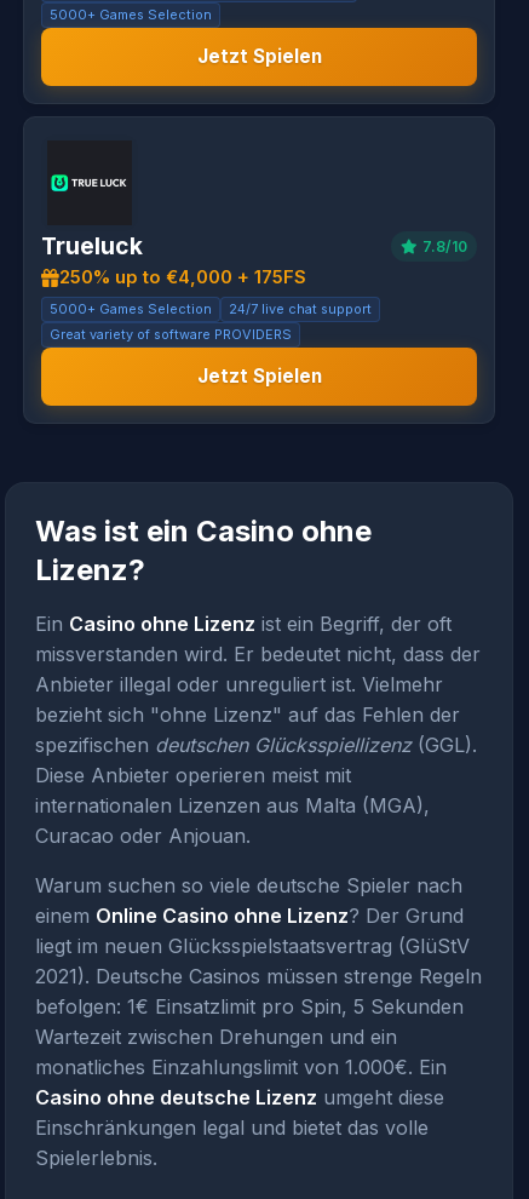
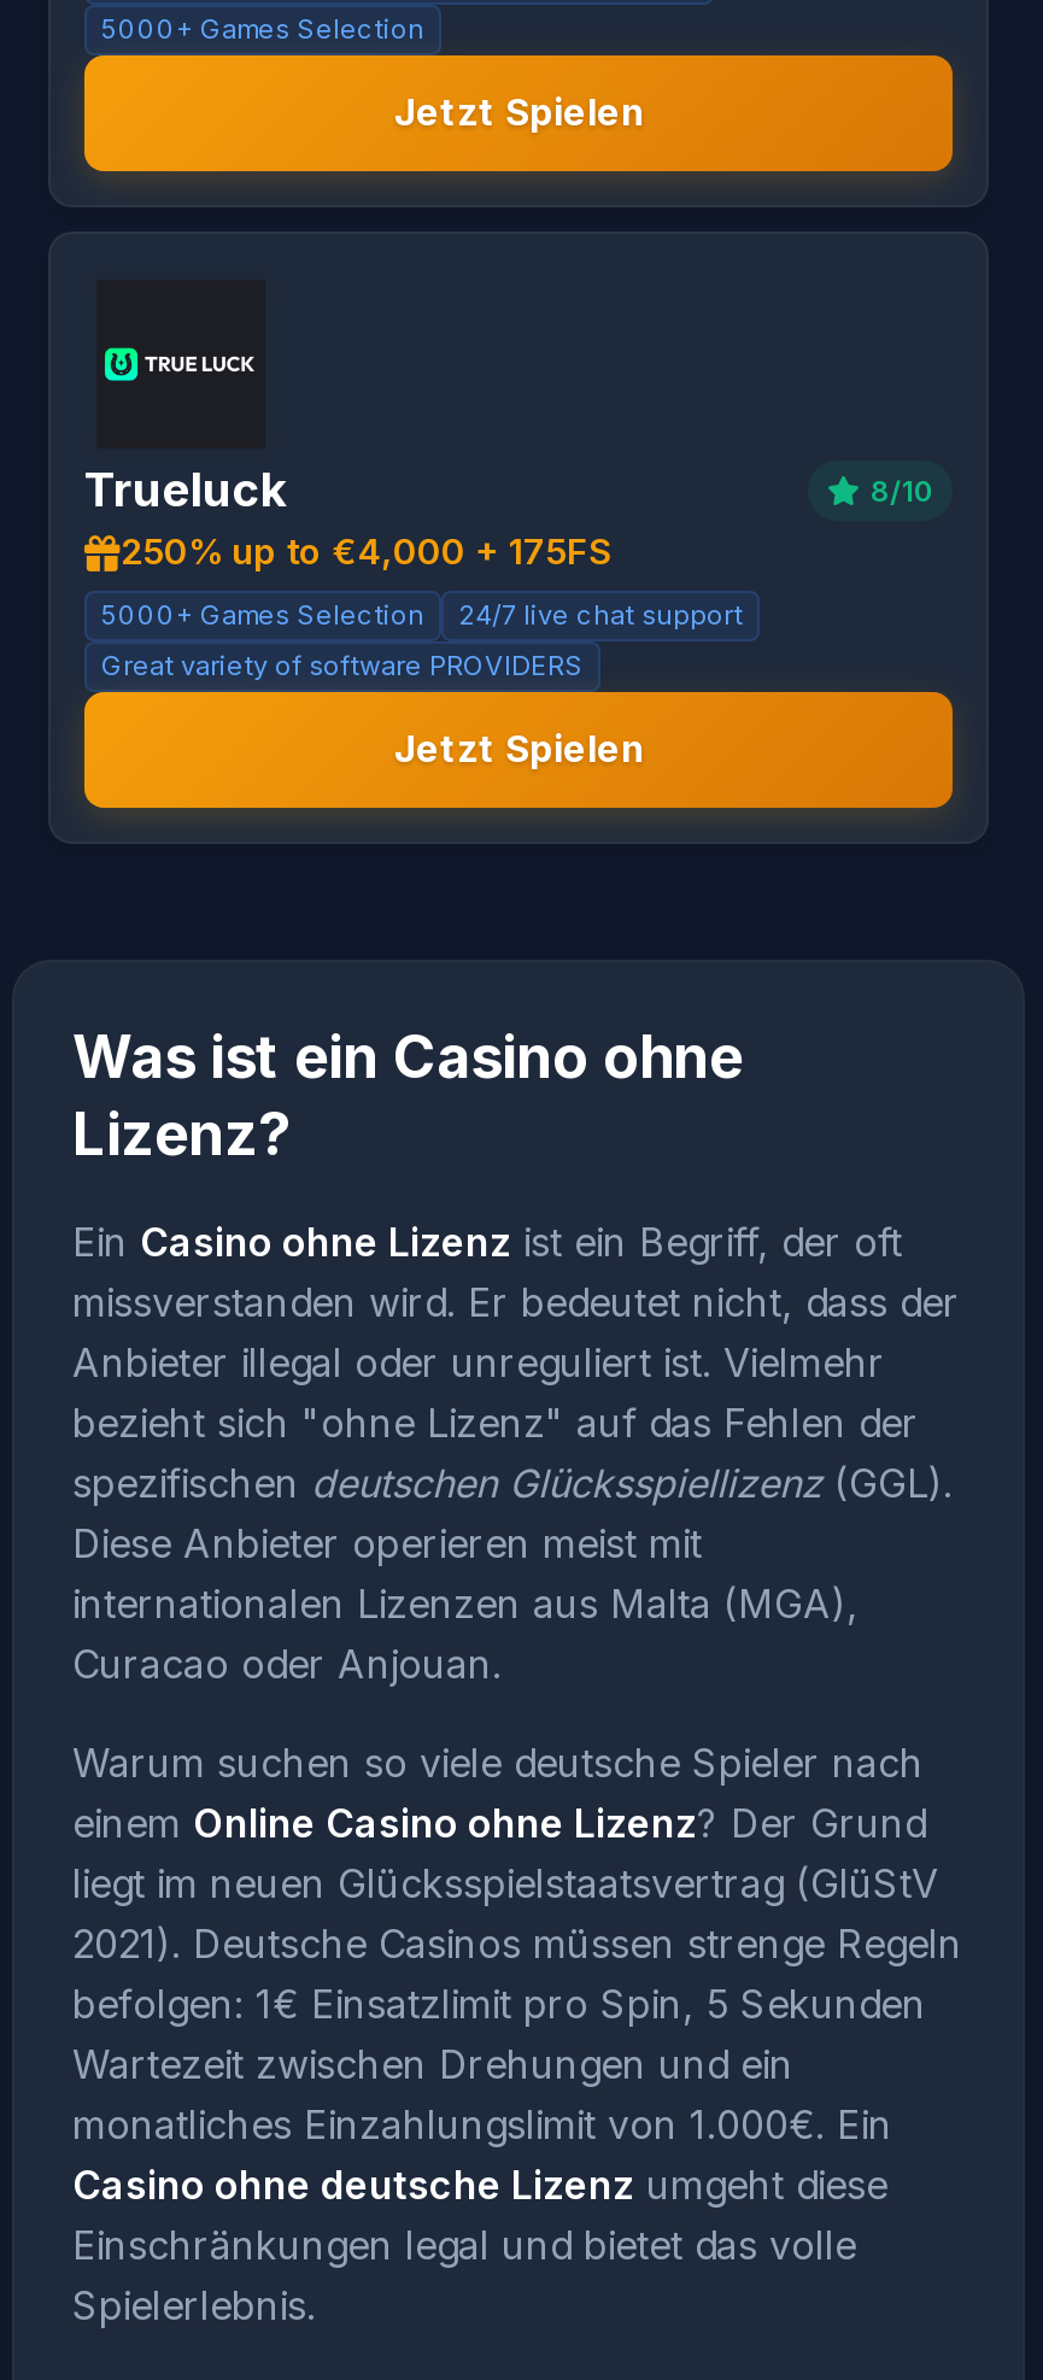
- 7.8/10
+ 8/10
